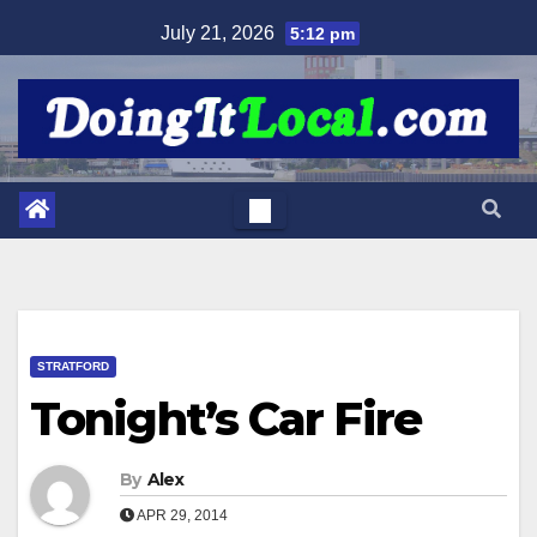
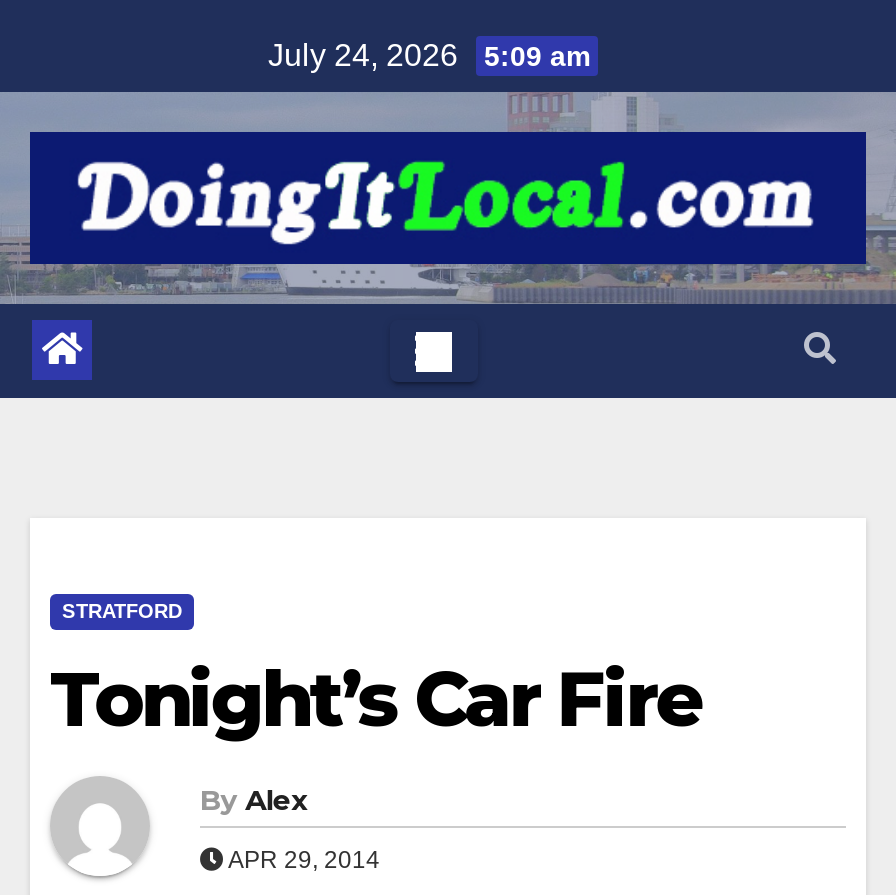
- July 21, 2026 5:12 pm
+ July 24, 2026 5:09 am
